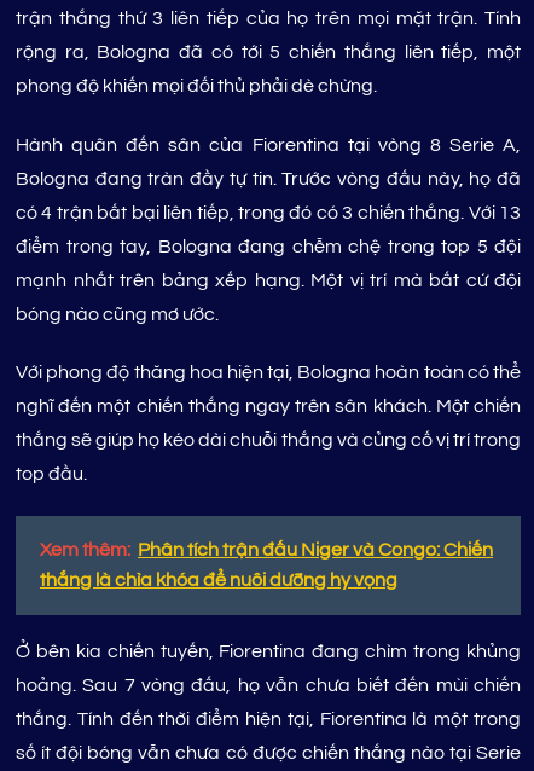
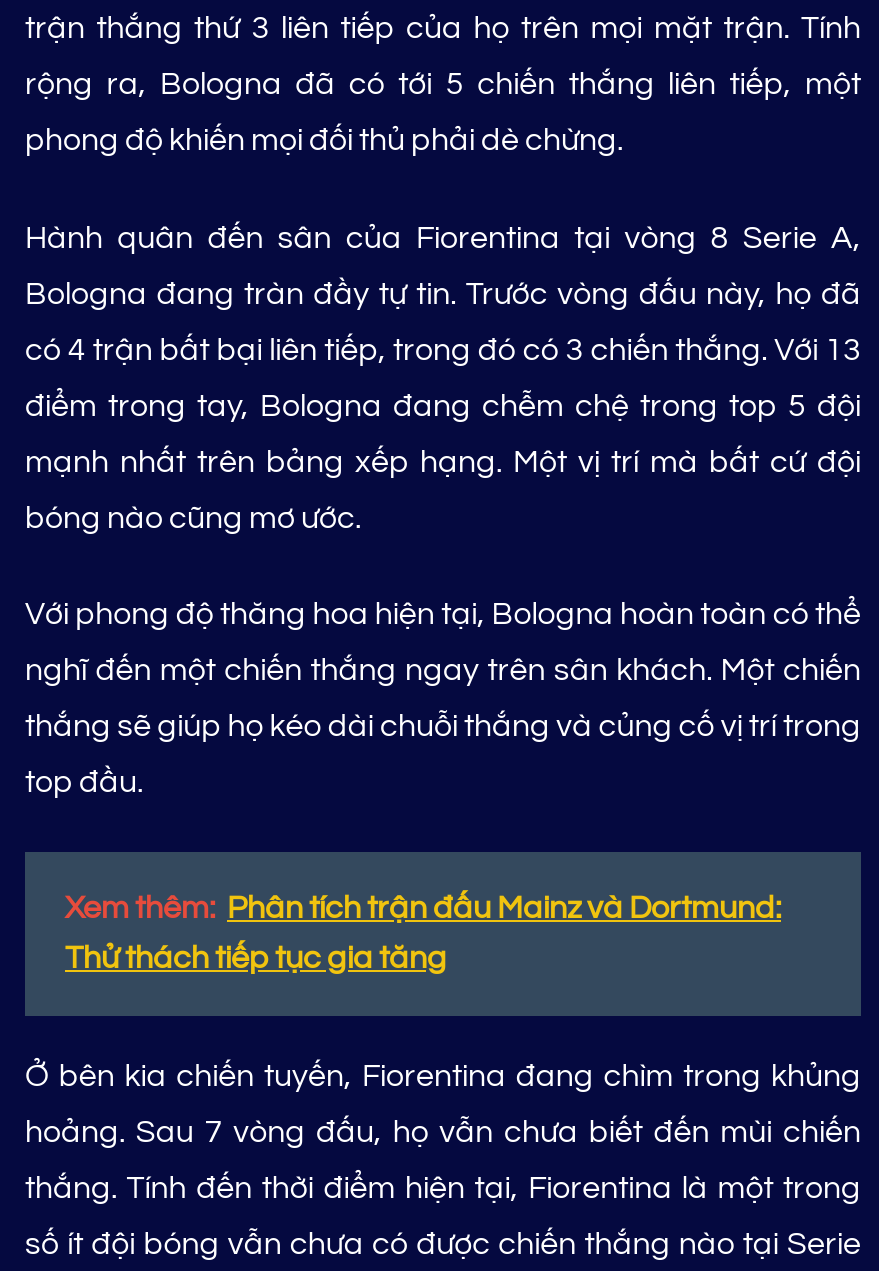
- Xem thêm: Phân tích trận đấu Niger và Congo: Chiến
+ Xem thêm: Phân tích trận đấu Mainz và Dortmund:

- thắng là chìa khóa để nuôi dưỡng hy vọng
+ Thử thách tiếp tục gia tăng
